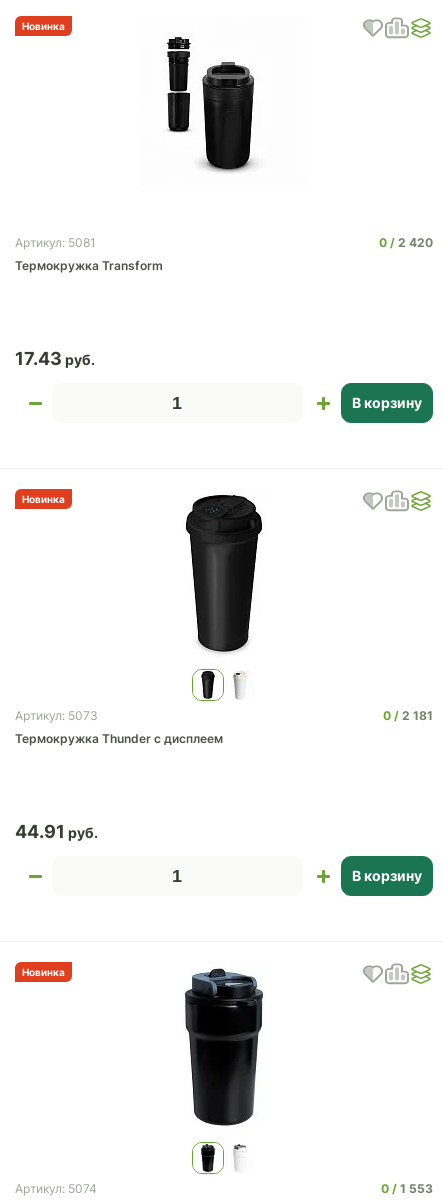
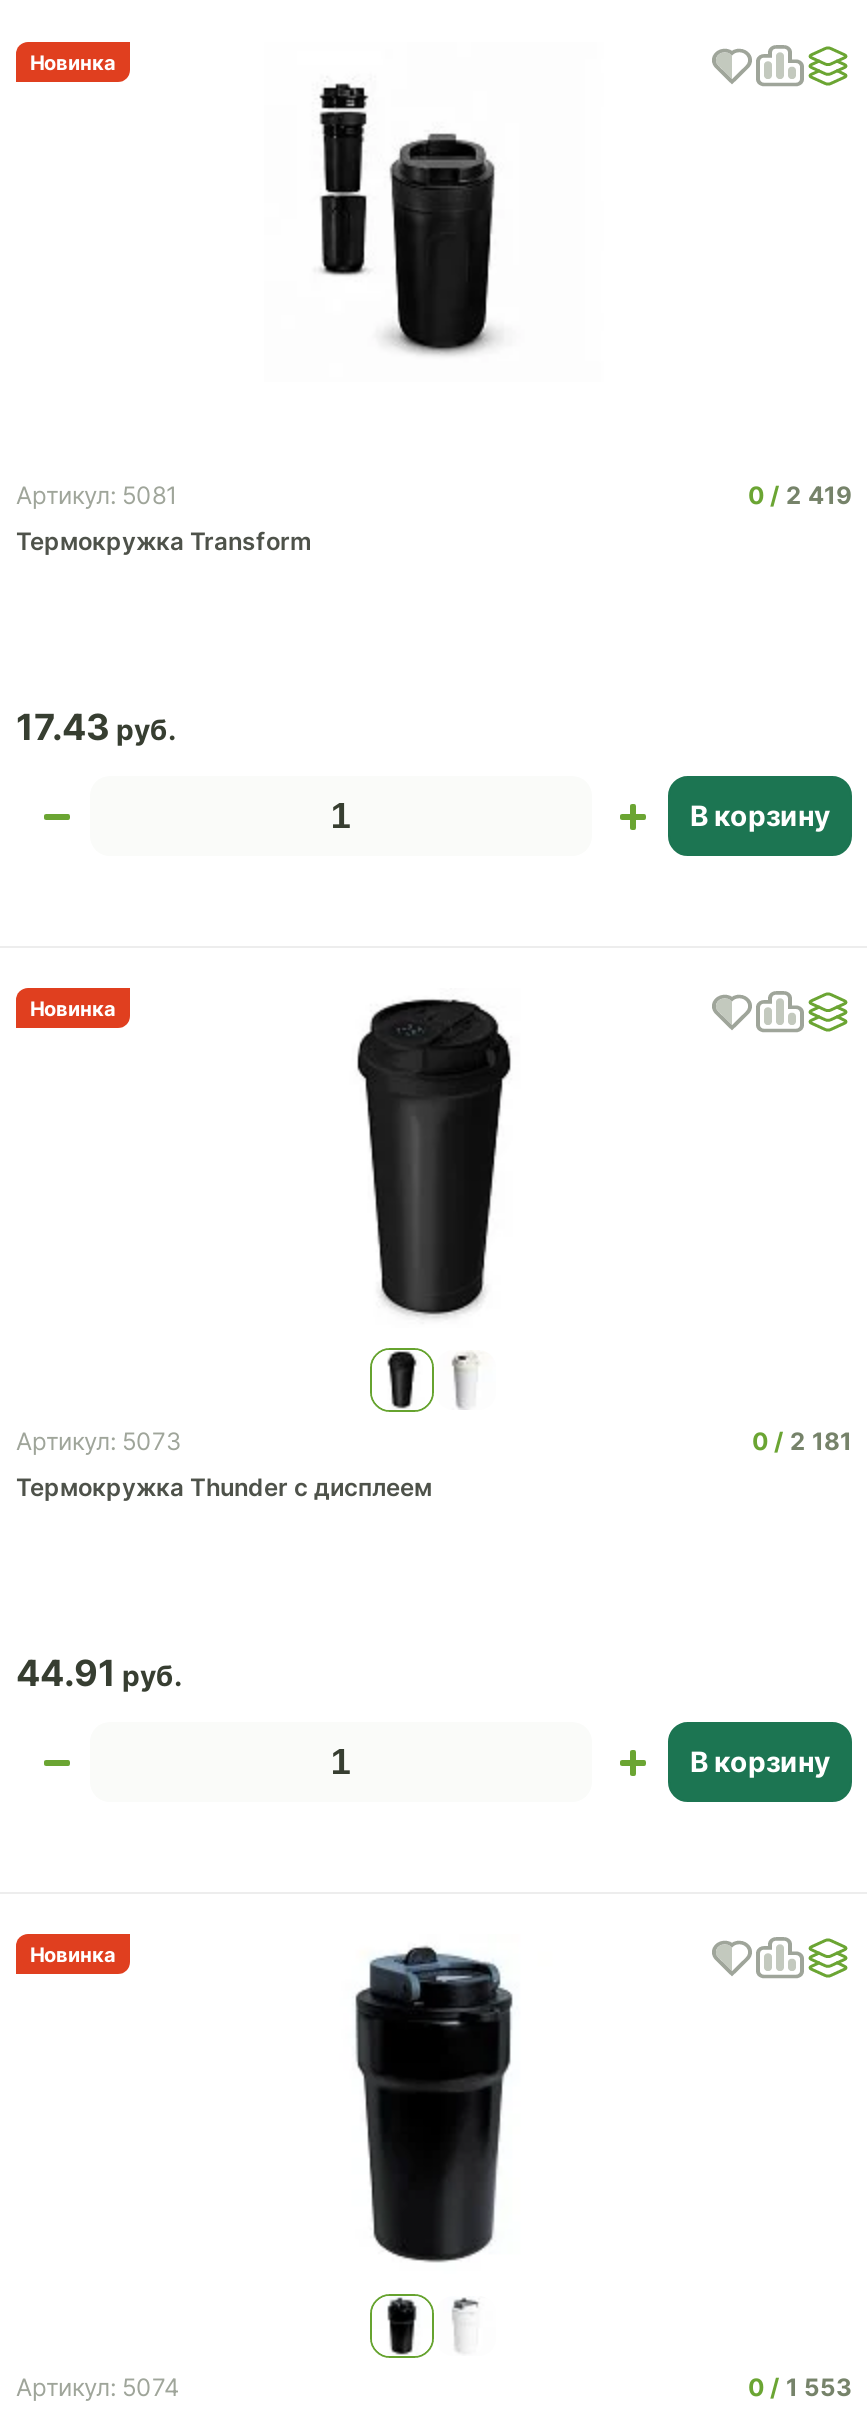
- 0 2 420
+ 0 2 419
